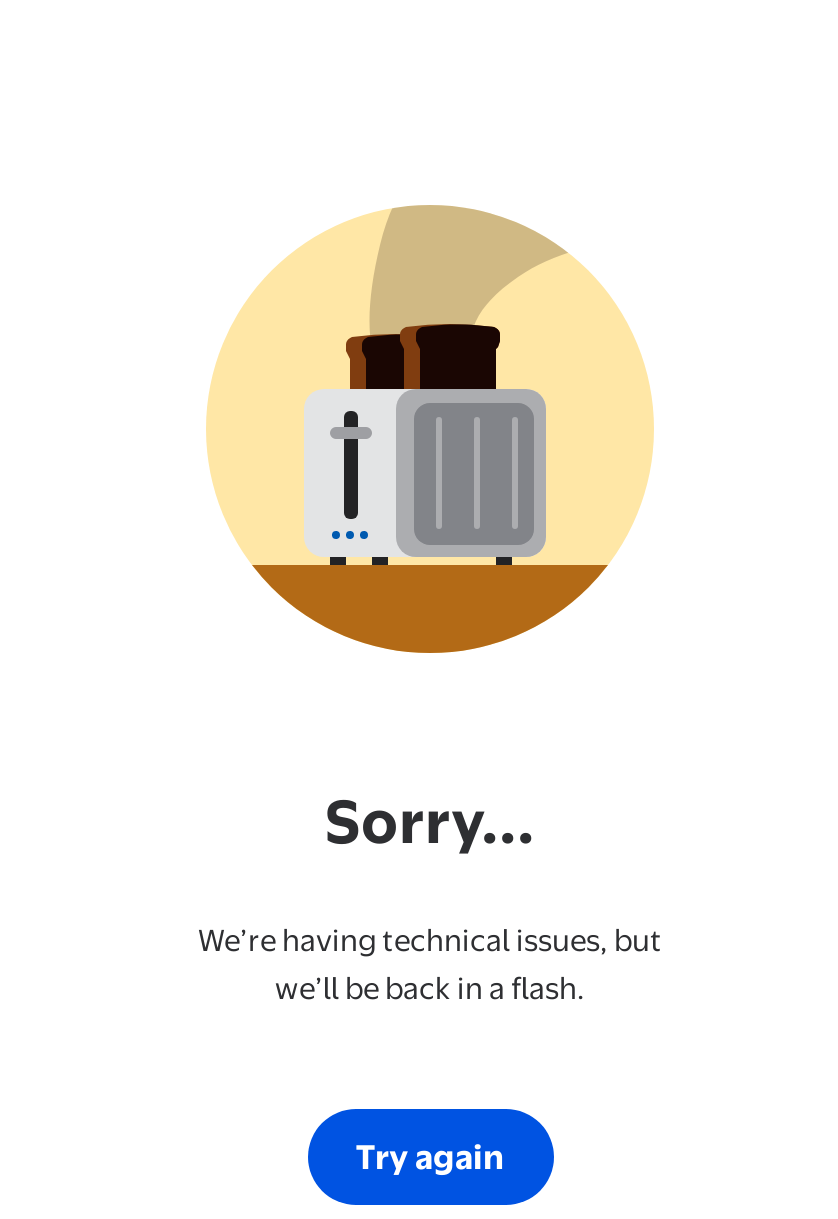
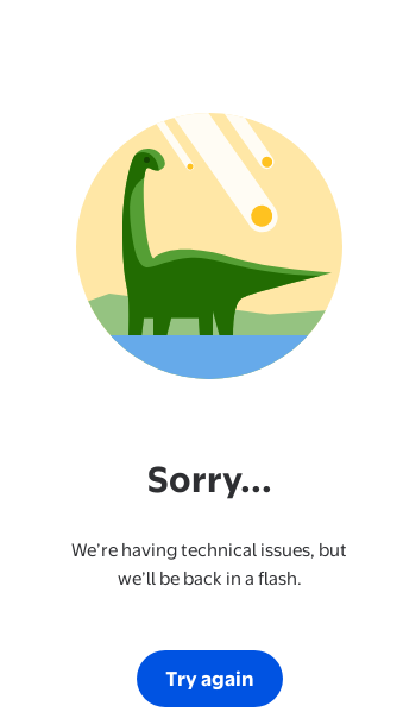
- [image]
+ [image]
